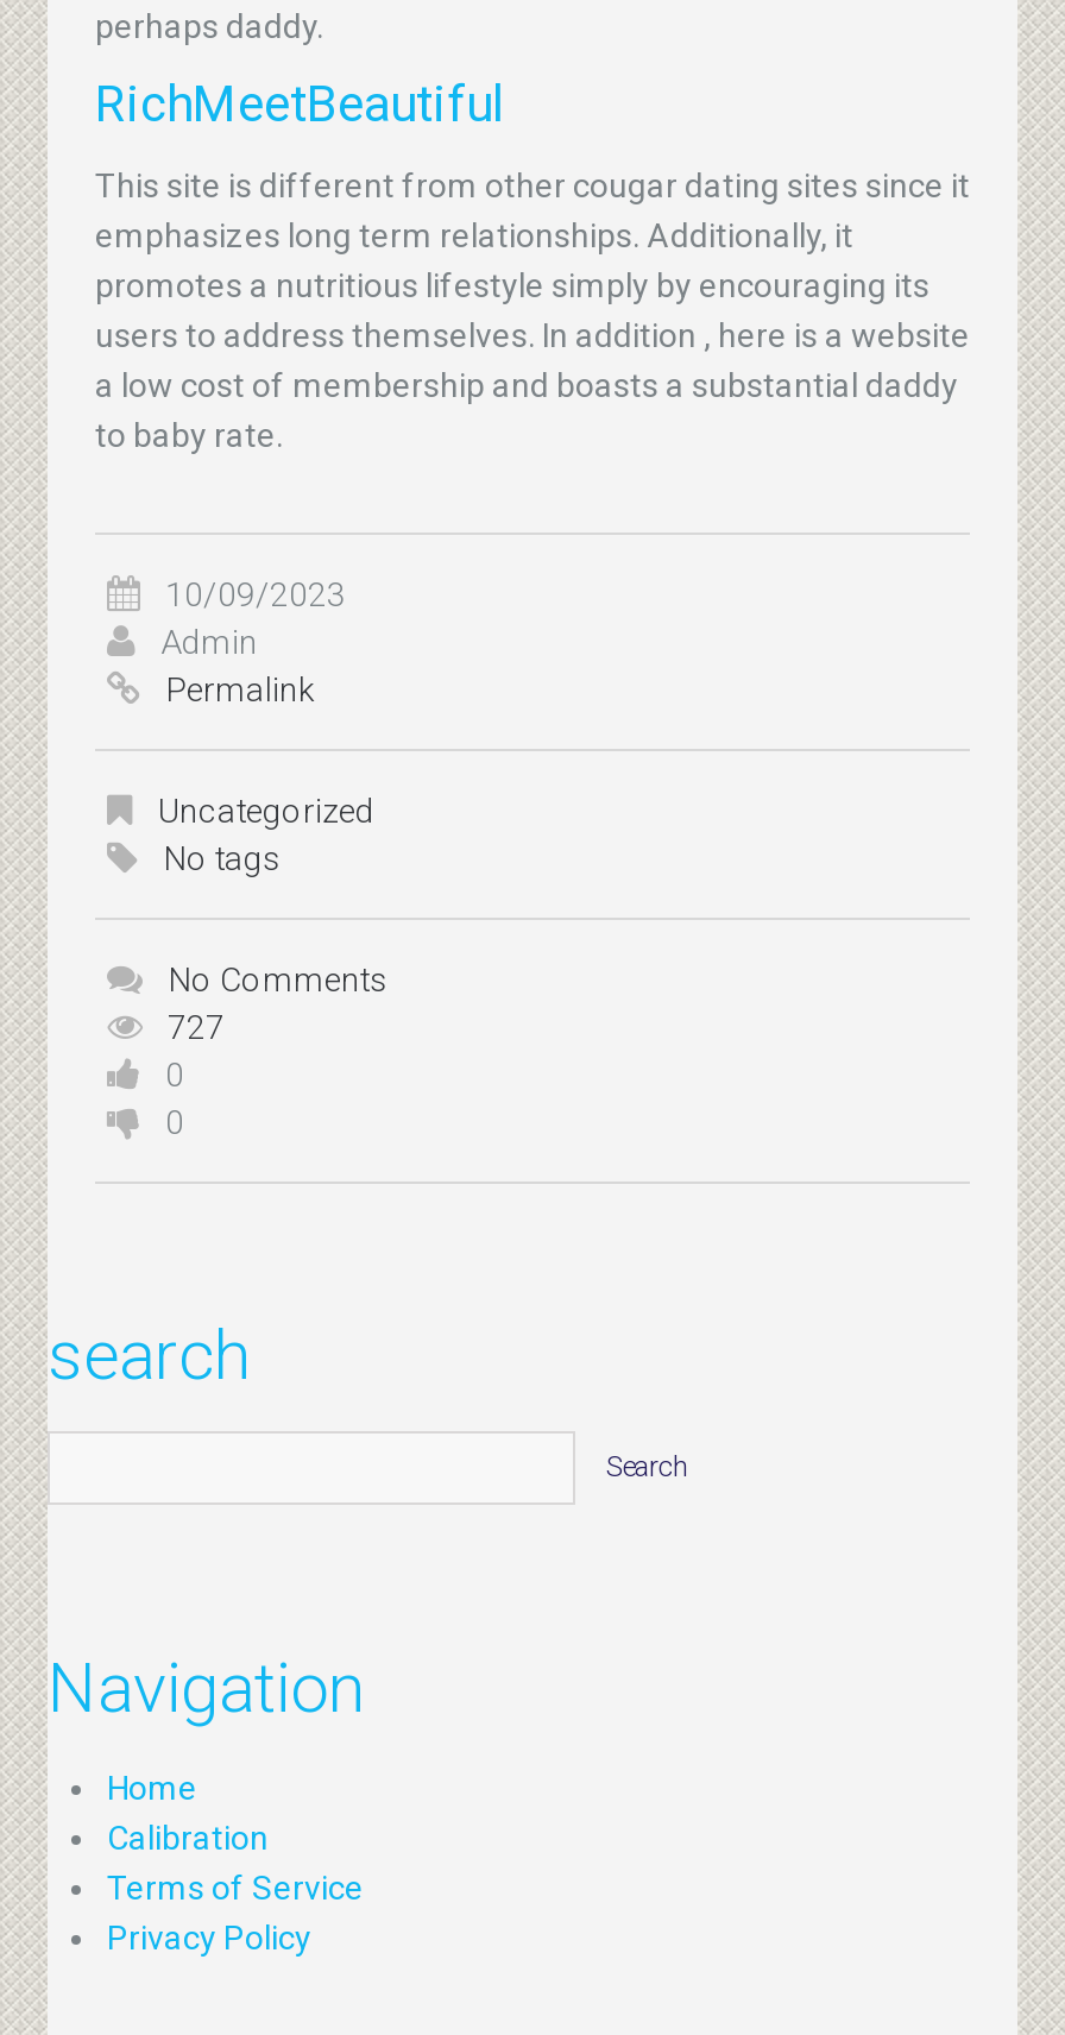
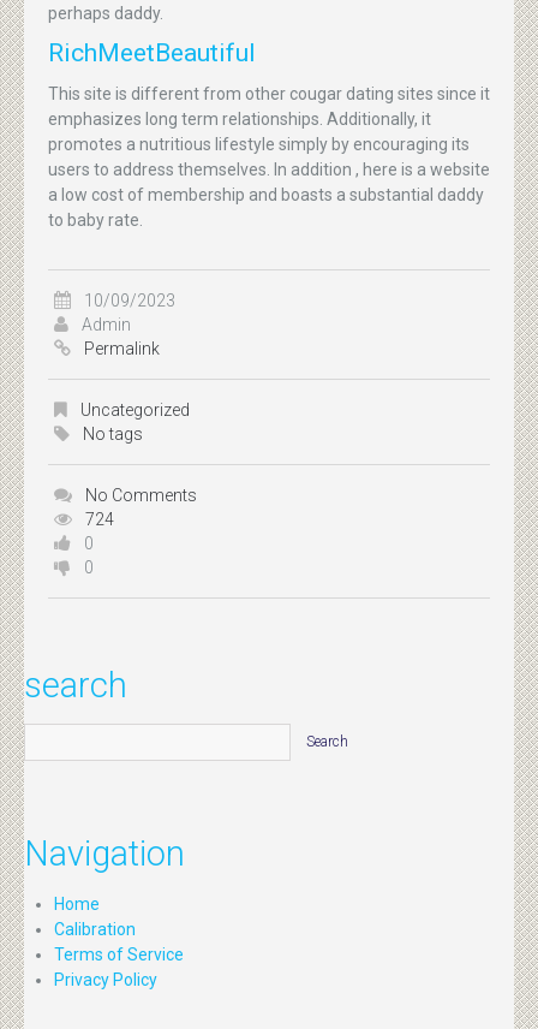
- 727
+ 724
